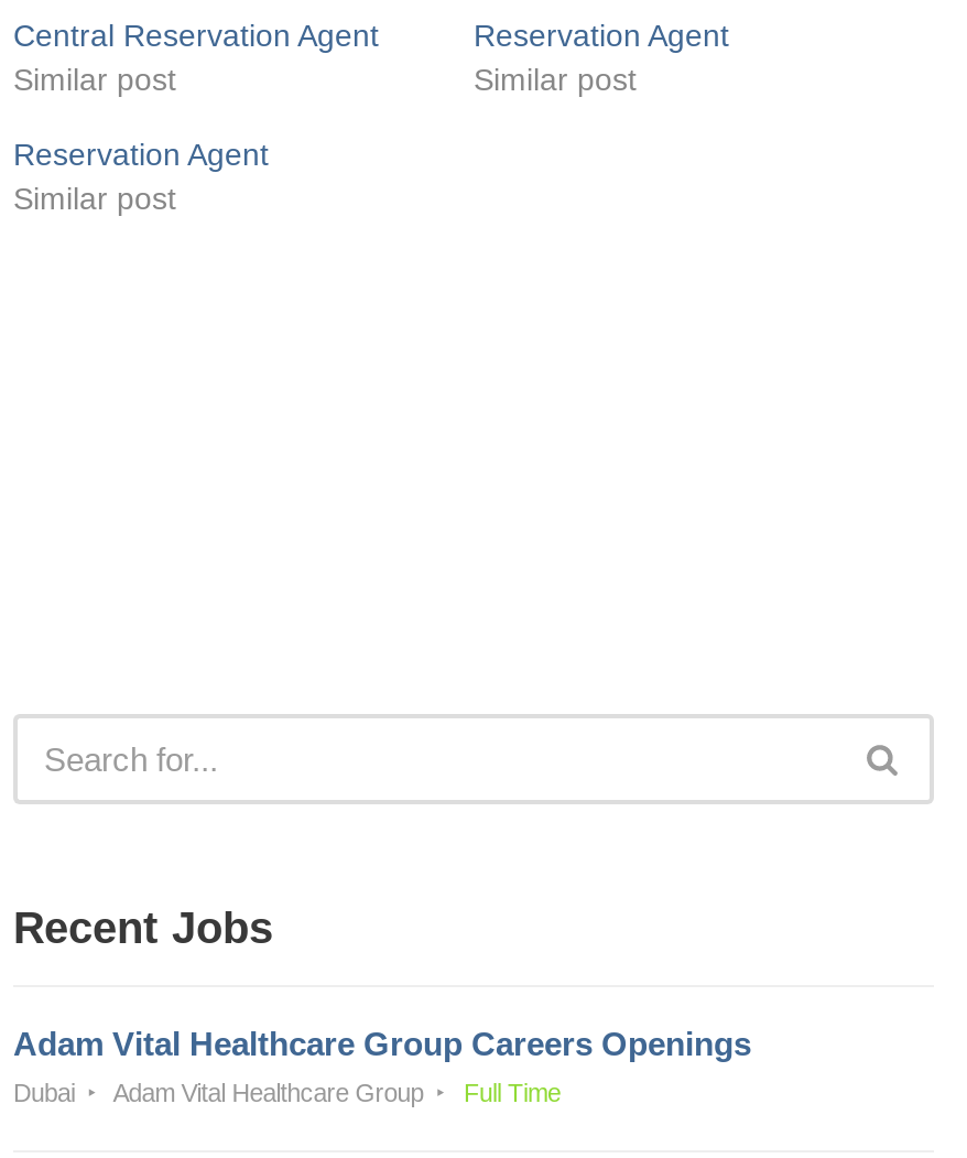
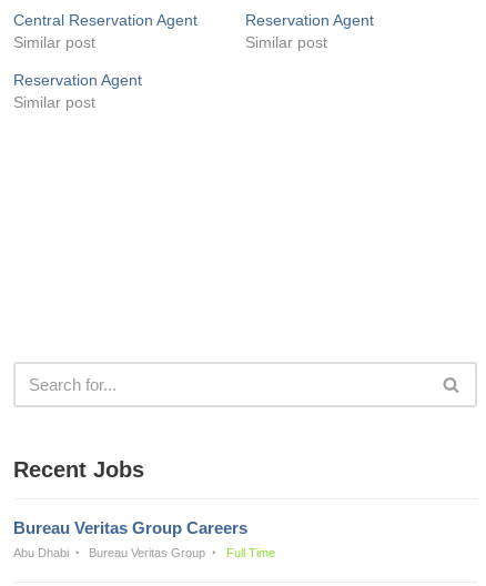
- Adam Vital Healthcare Group Careers Openings
+ Bureau Veritas Group Careers

- Dubai
- Adam Vital Healthcare Group
+ Abu Dhabi
+ Bureau Veritas Group
